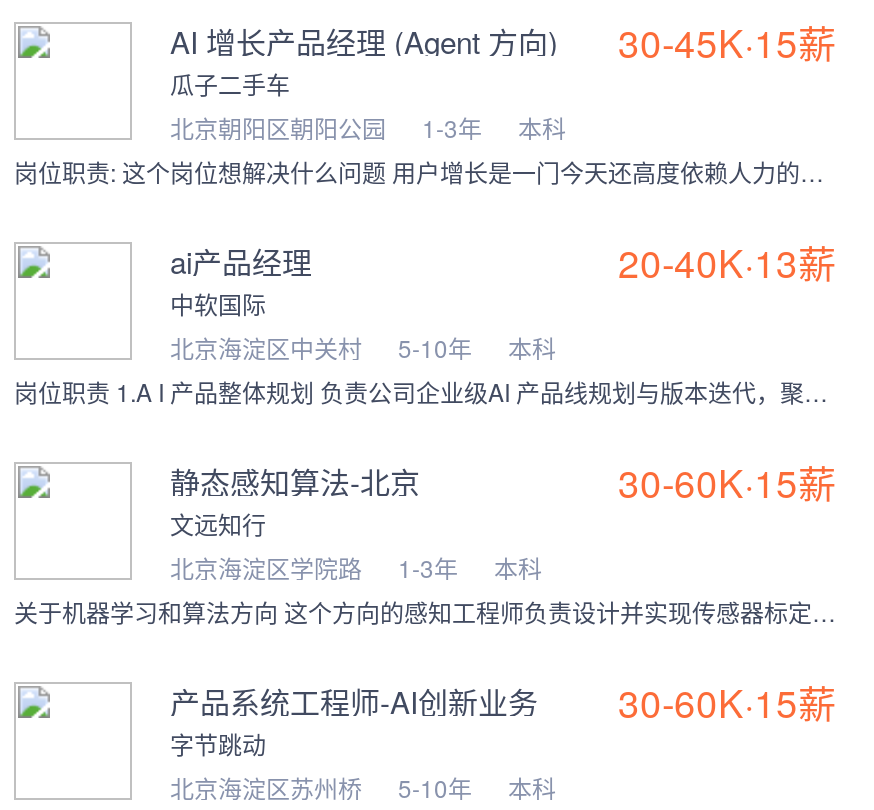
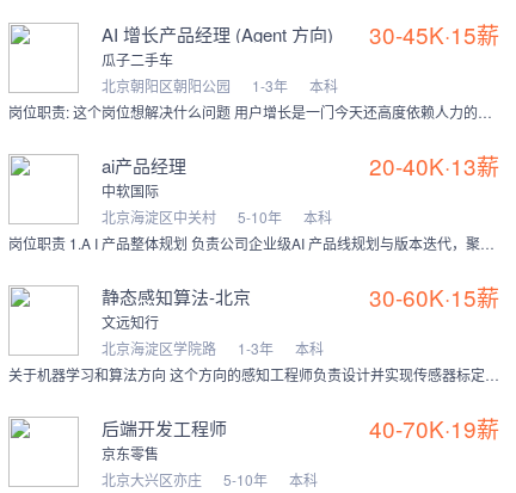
- 产品系统工程师-AI创新业务
- 30-60K·15薪
- 字节跳动
- 北京海淀区苏州桥
+ 后端开发工程师
+ 40-70K·19薪
+ 京东零售
+ 北京大兴区亦庄
